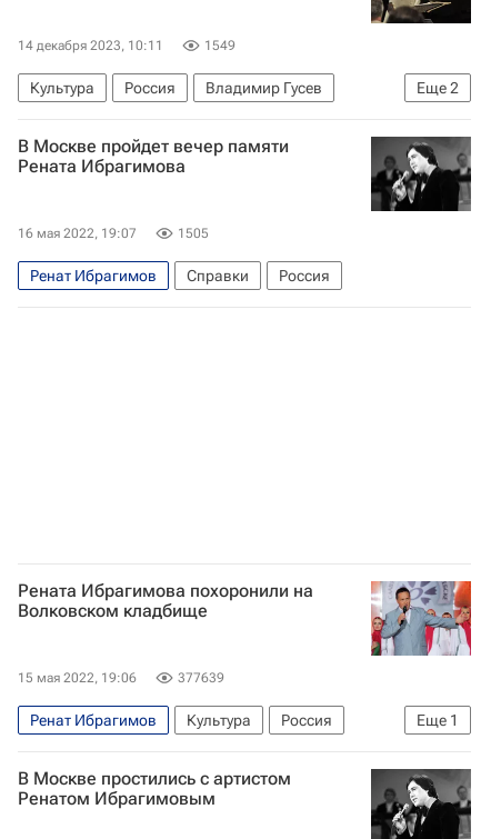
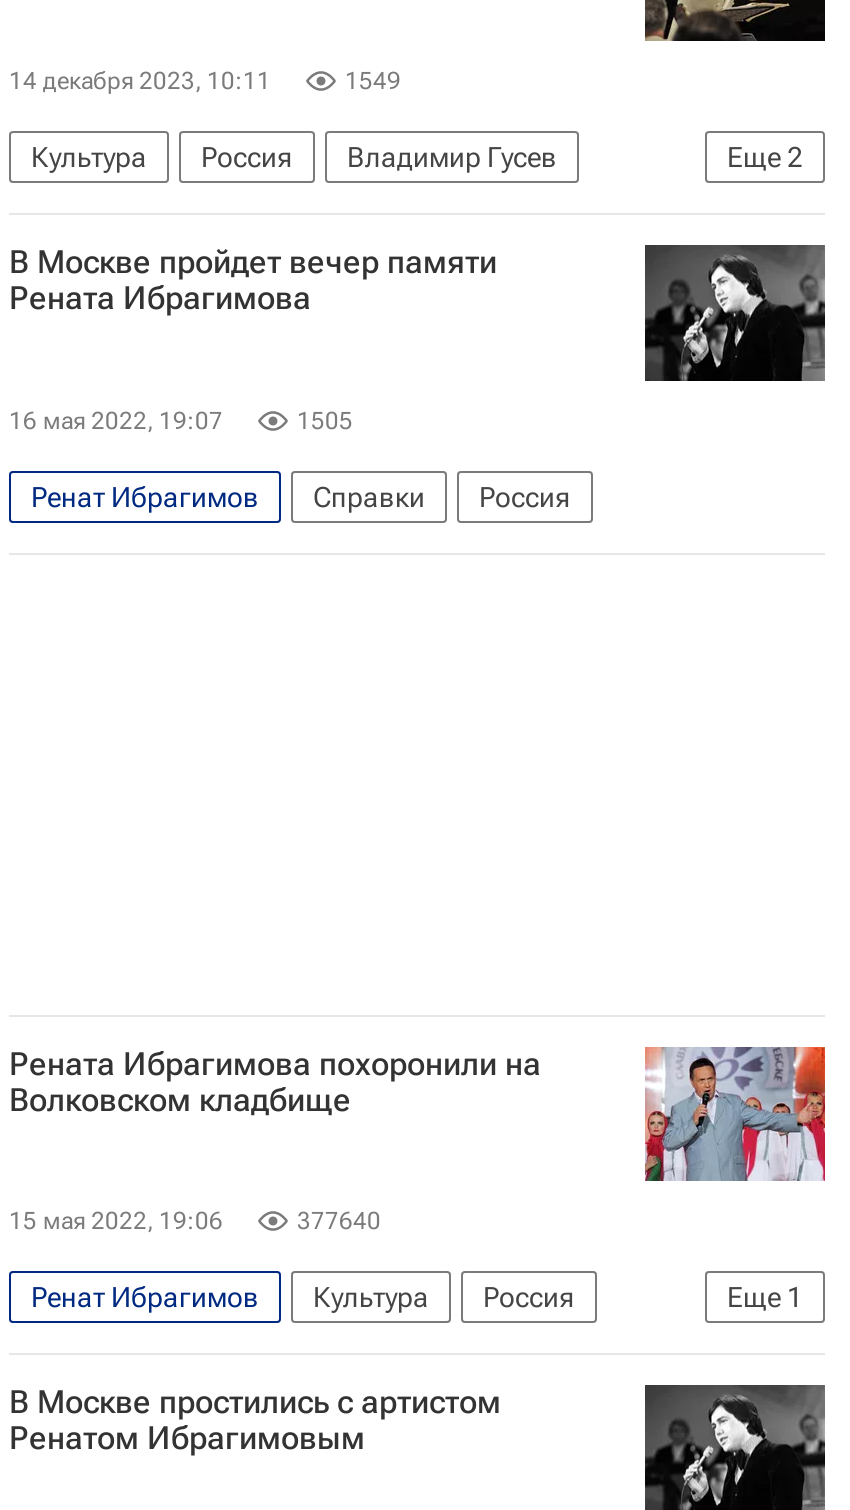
- 377639
+ 377640
